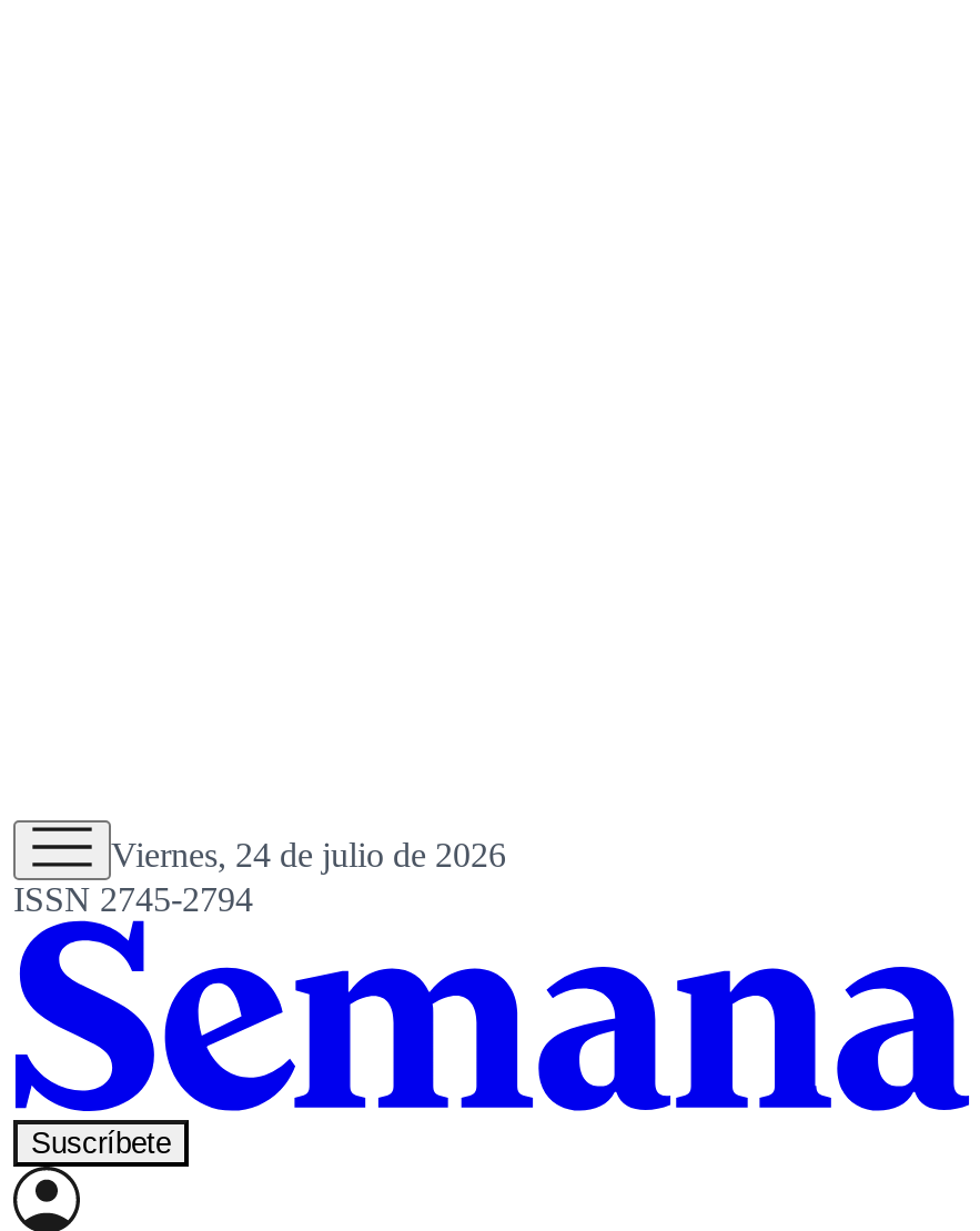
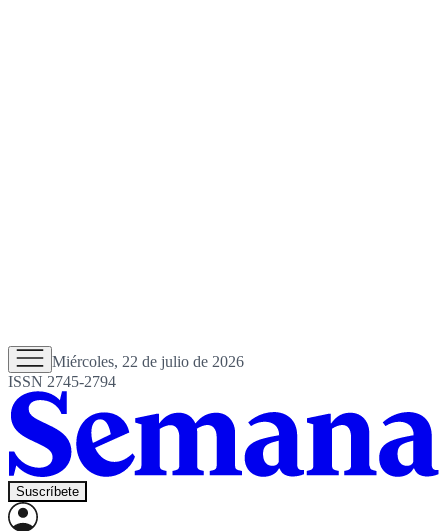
- Viernes, 24 de julio de 2026
+ Miércoles, 22 de julio de 2026
